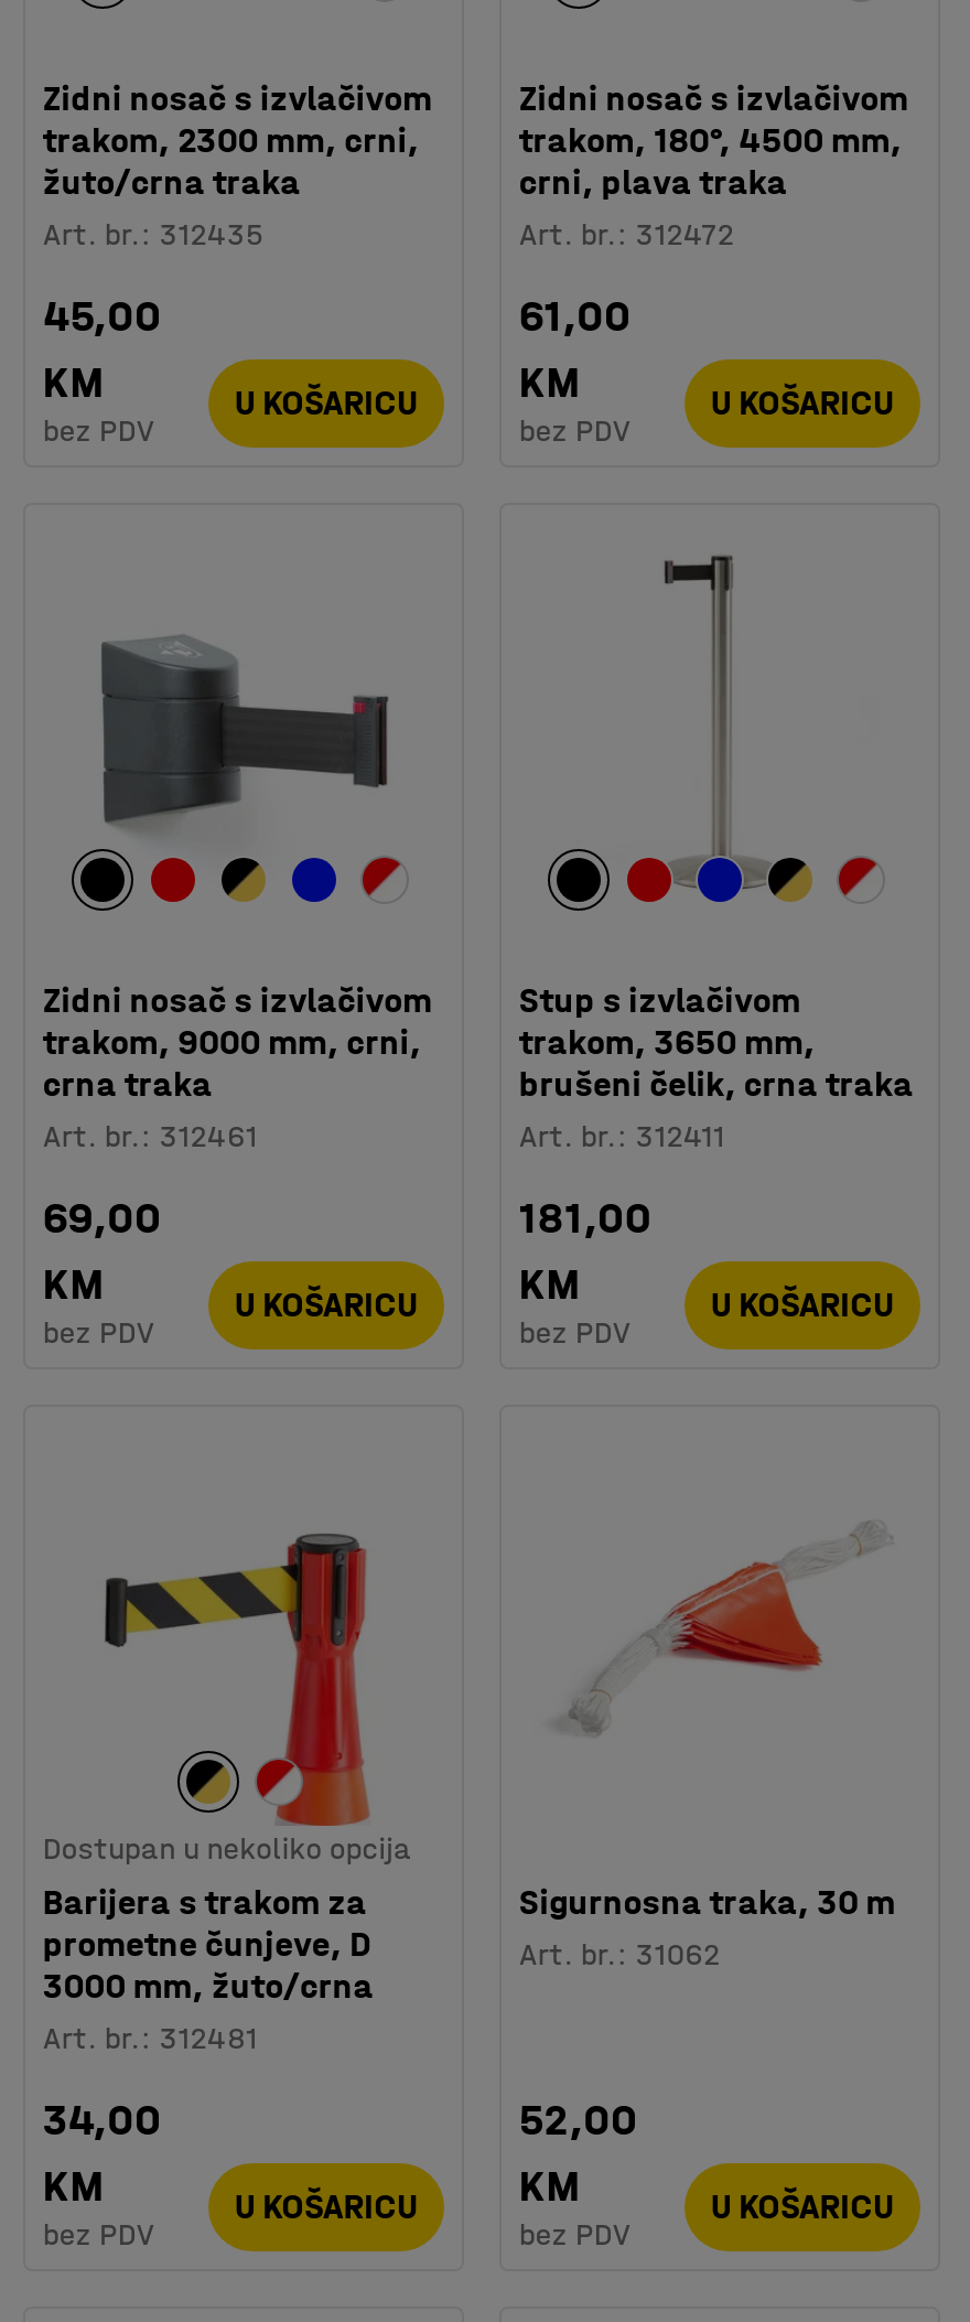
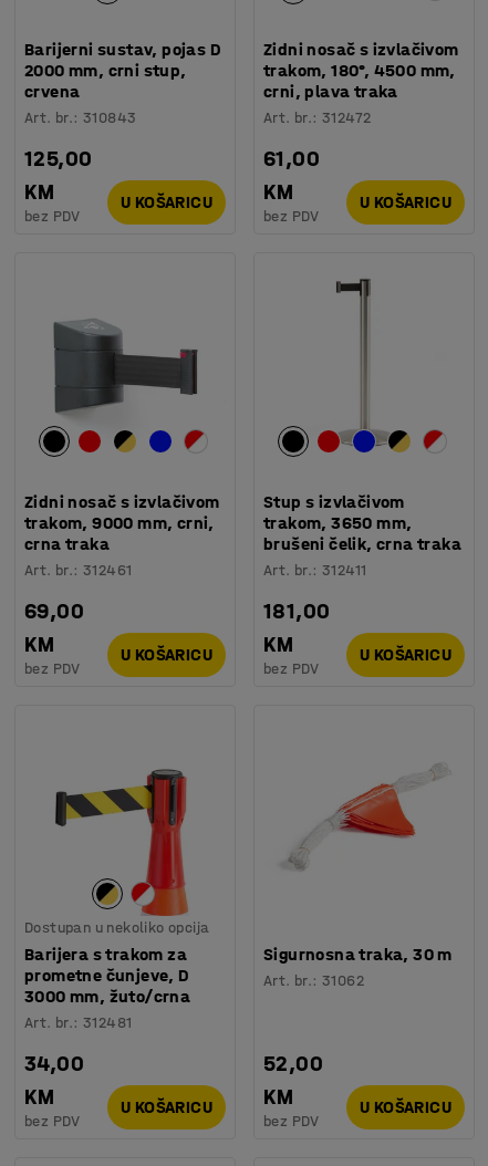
- Zidni nosač s izvlačivom
- trakom, 2300 mm, crni,
- žuto/crna traka
- Art. br.: 312435
+ Barijerni sustav, pojas D
+ 2000 mm, crni stup,
+ crvena
+ Art. br.: 310843

- 45,00
+ 125,00
